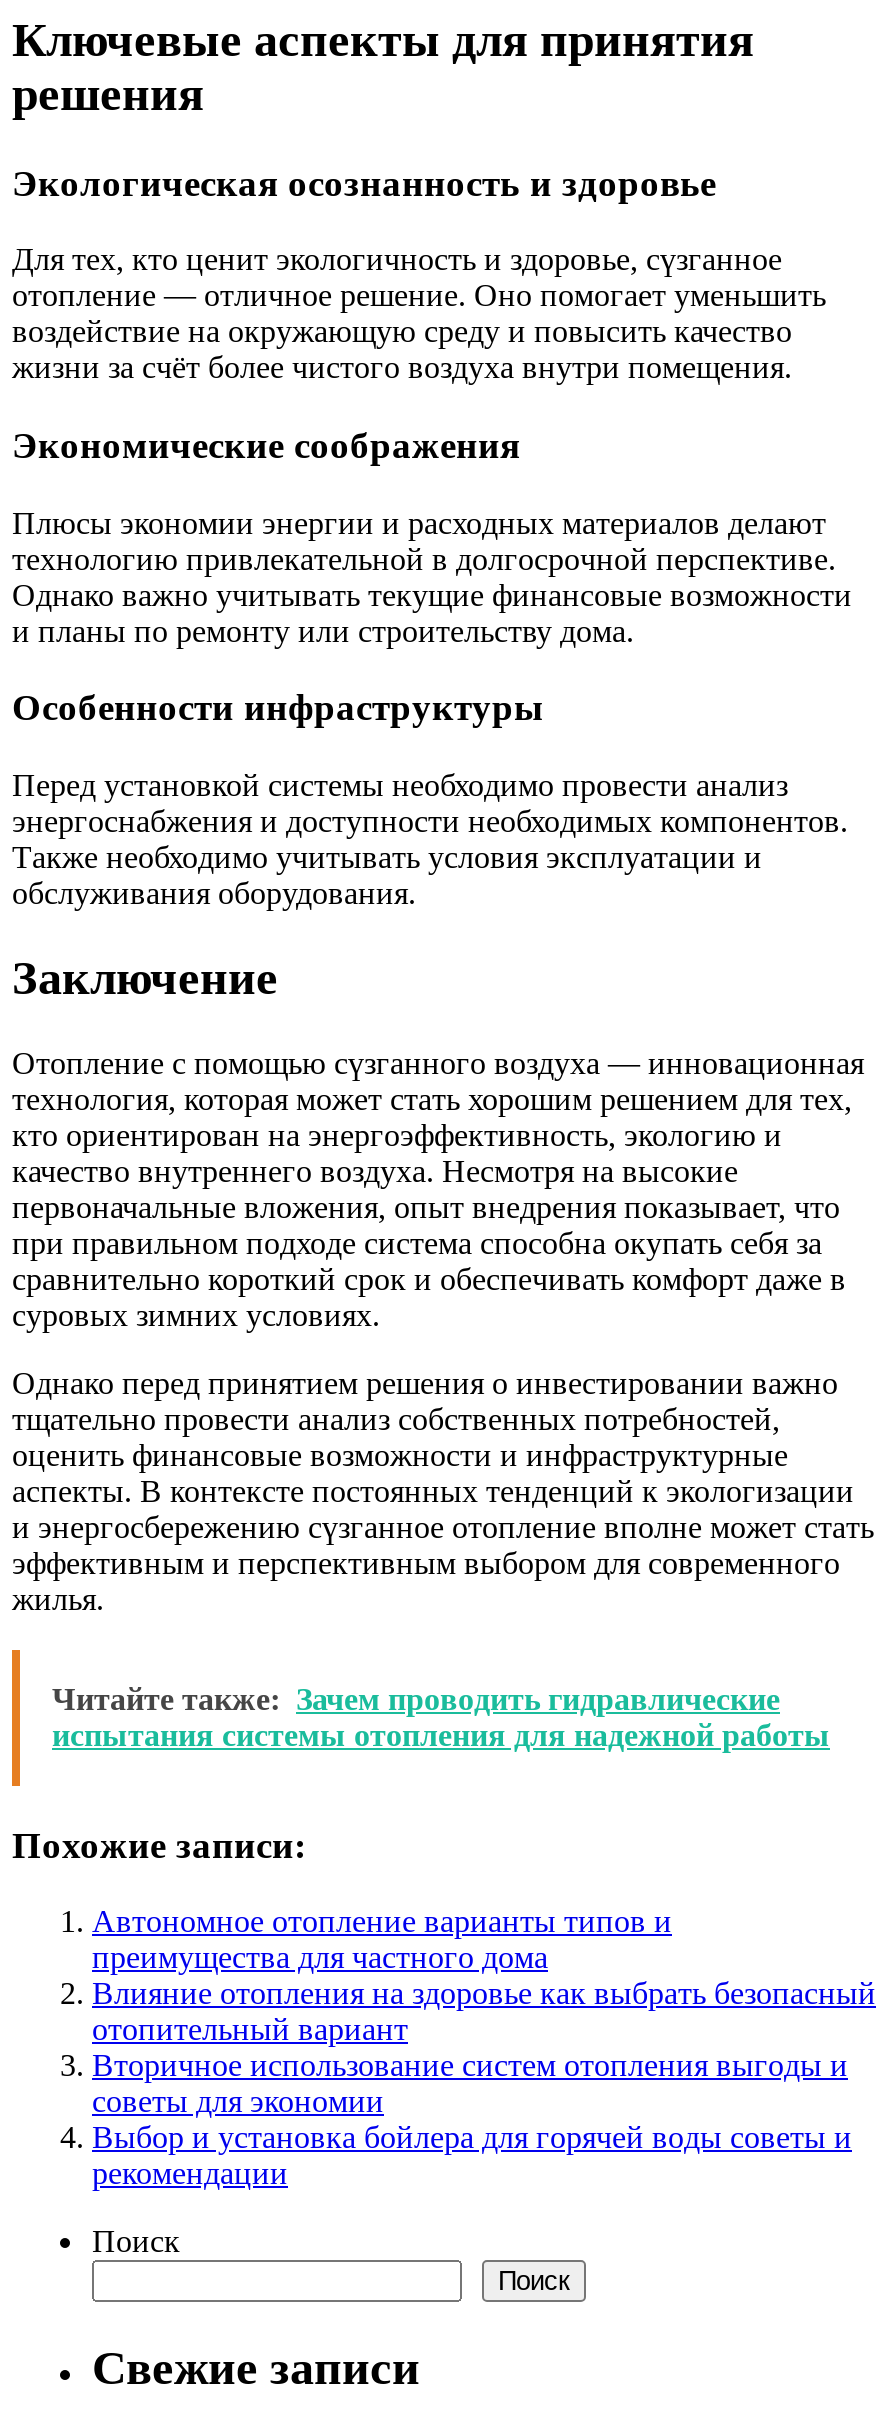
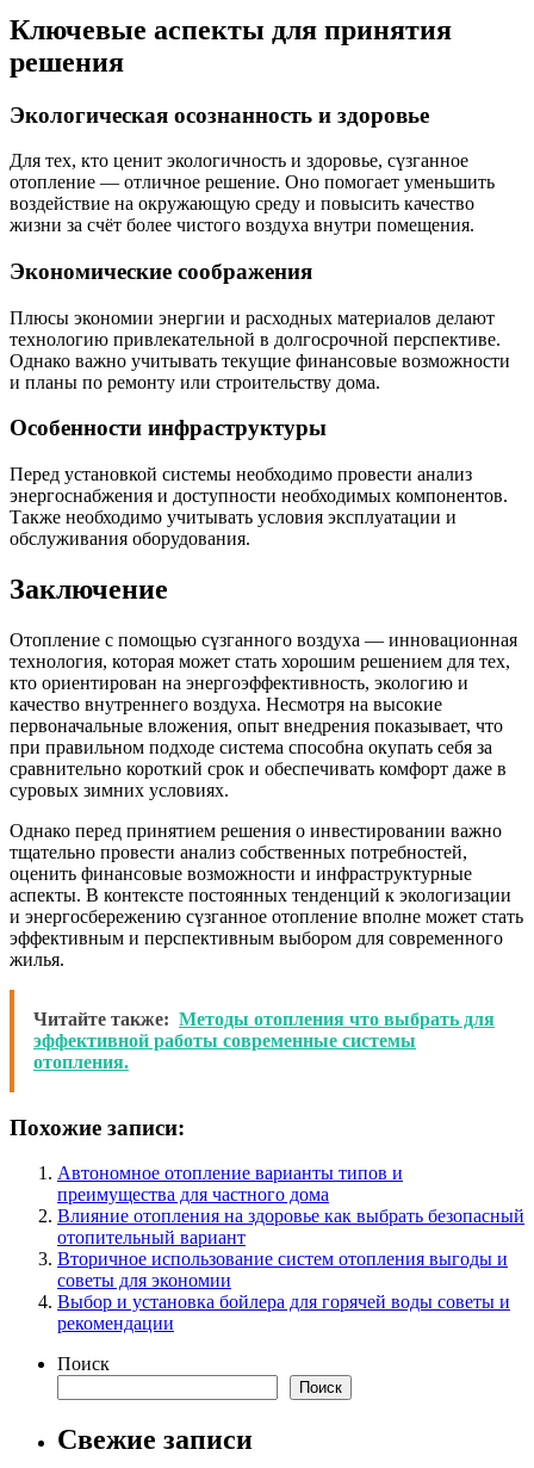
- Читайте также: Зачем проводить гидравлические
- испытания системы отопления для надежной работы
+ Читайте также: Методы отопления что выбрать для
+ эффективной работы современные системы
+ отопления.
